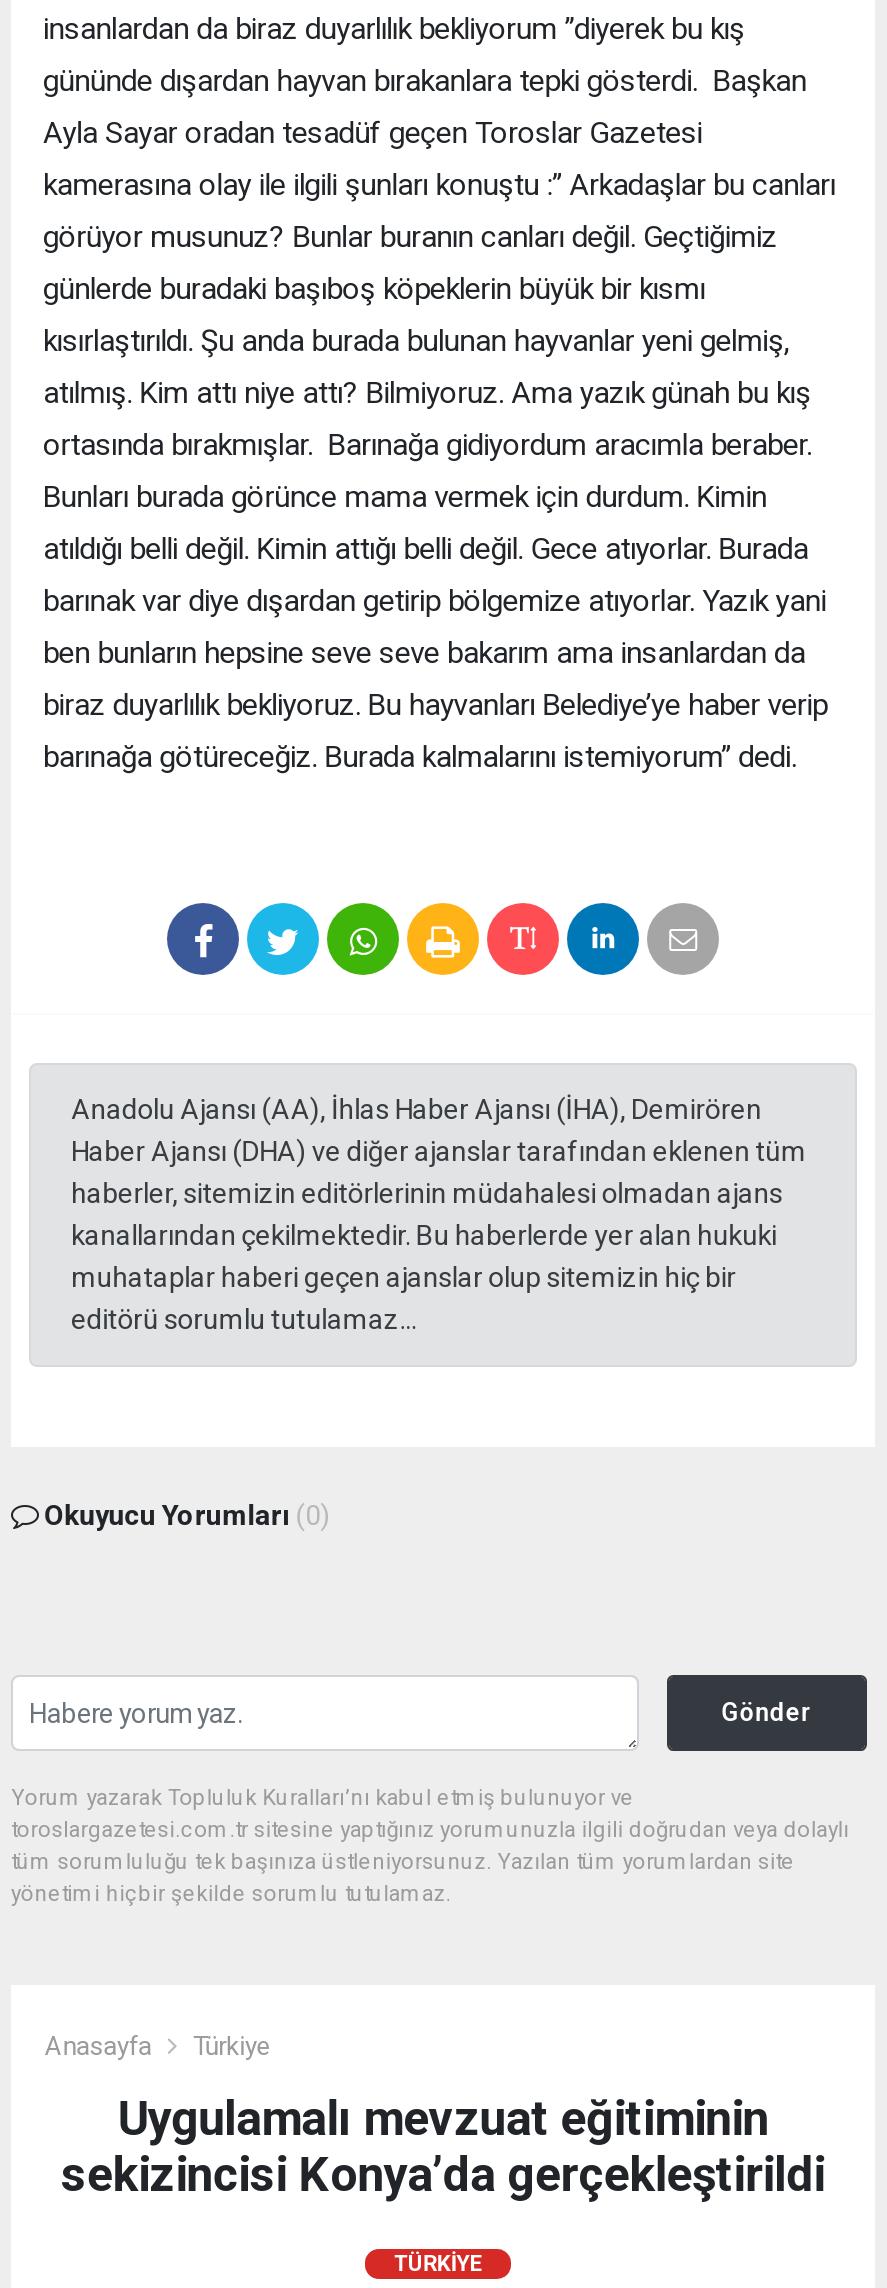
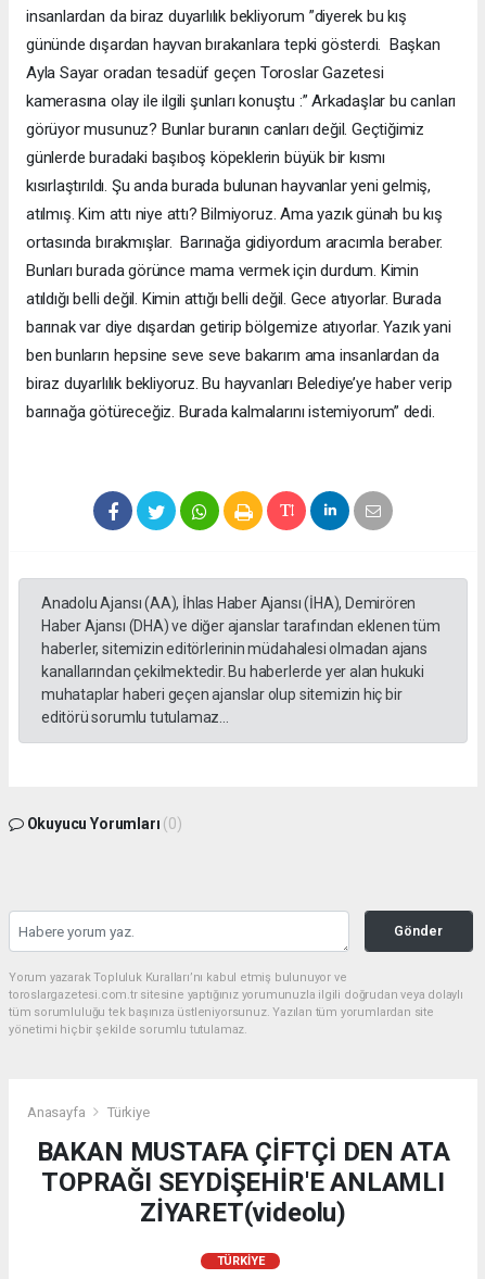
- Uygulamalı mevzuat eğitiminin
- sekizincisi Konya’da gerçekleştirildi
+ BAKAN MUSTAFA ÇİFTÇİ DEN ATA
+ TOPRAĞI SEYDİŞEHİR'E ANLAMLI
+ ZİYARET(videolu)
